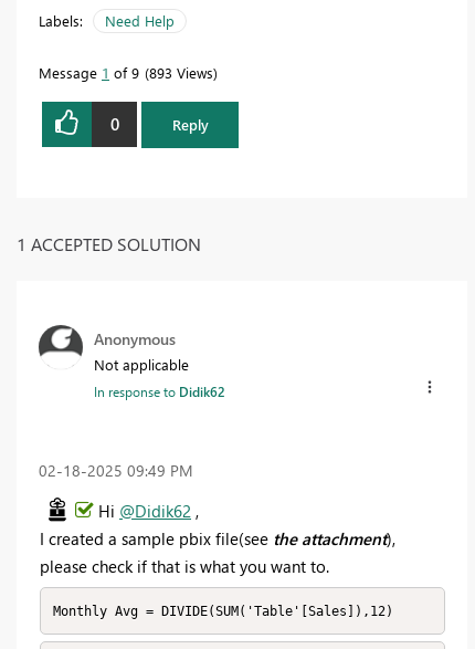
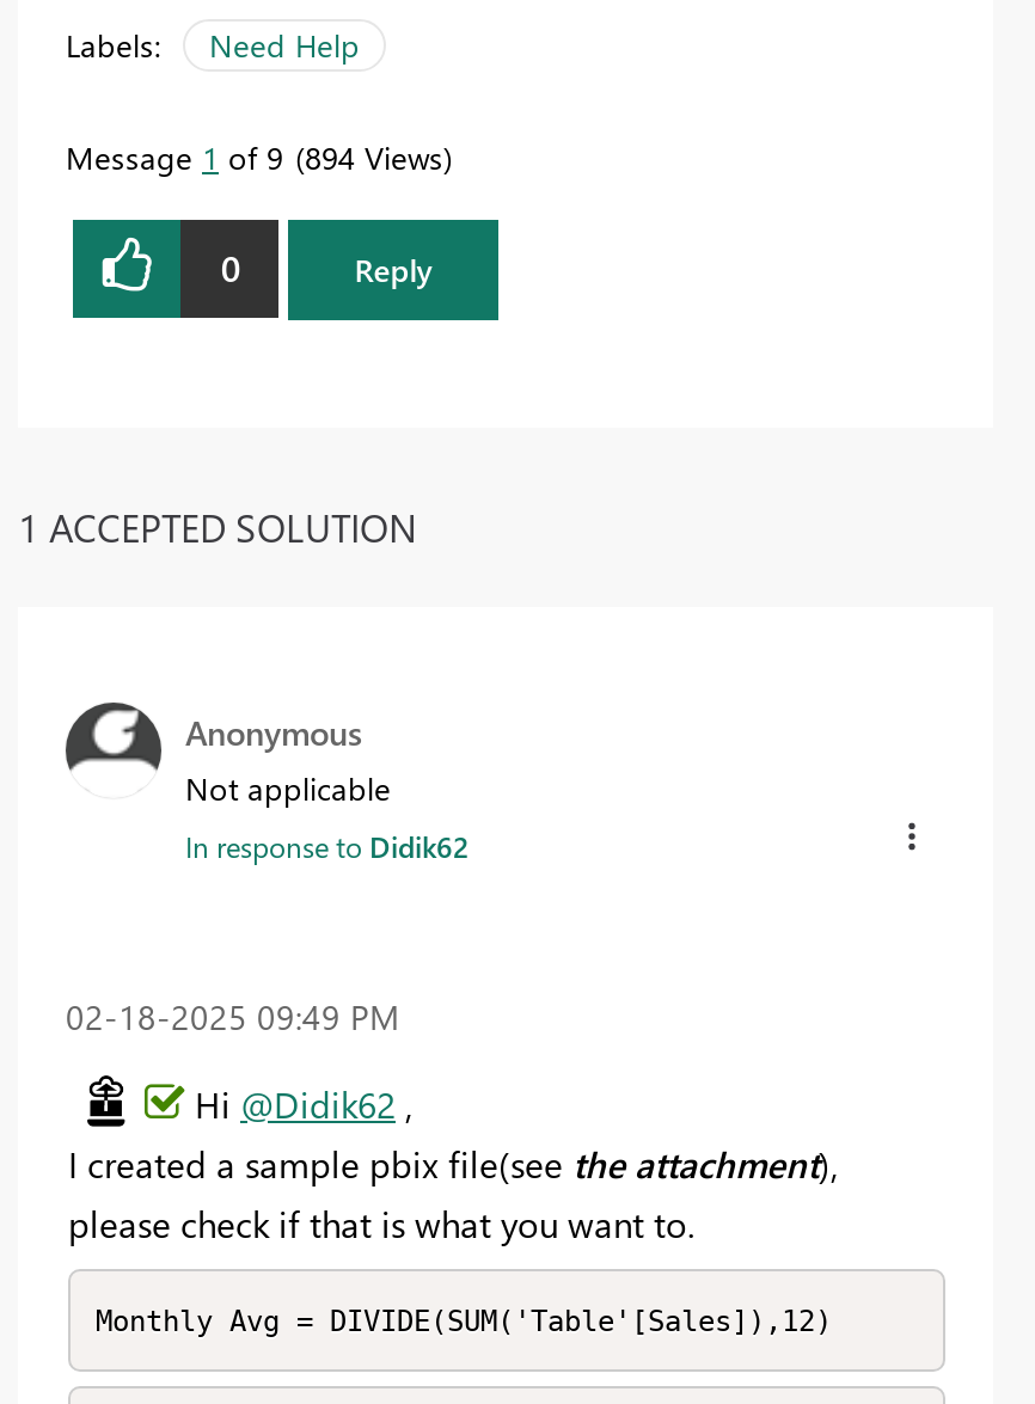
- Message 1 of 9 893 Views
+ Message 1 of 9 894 Views
